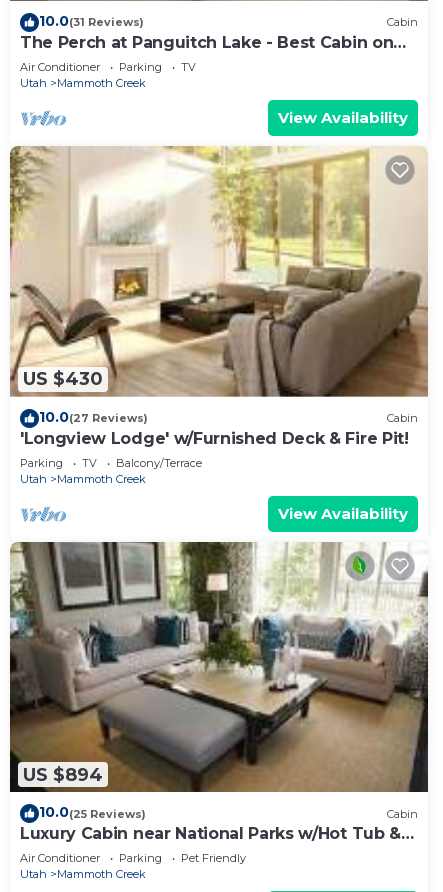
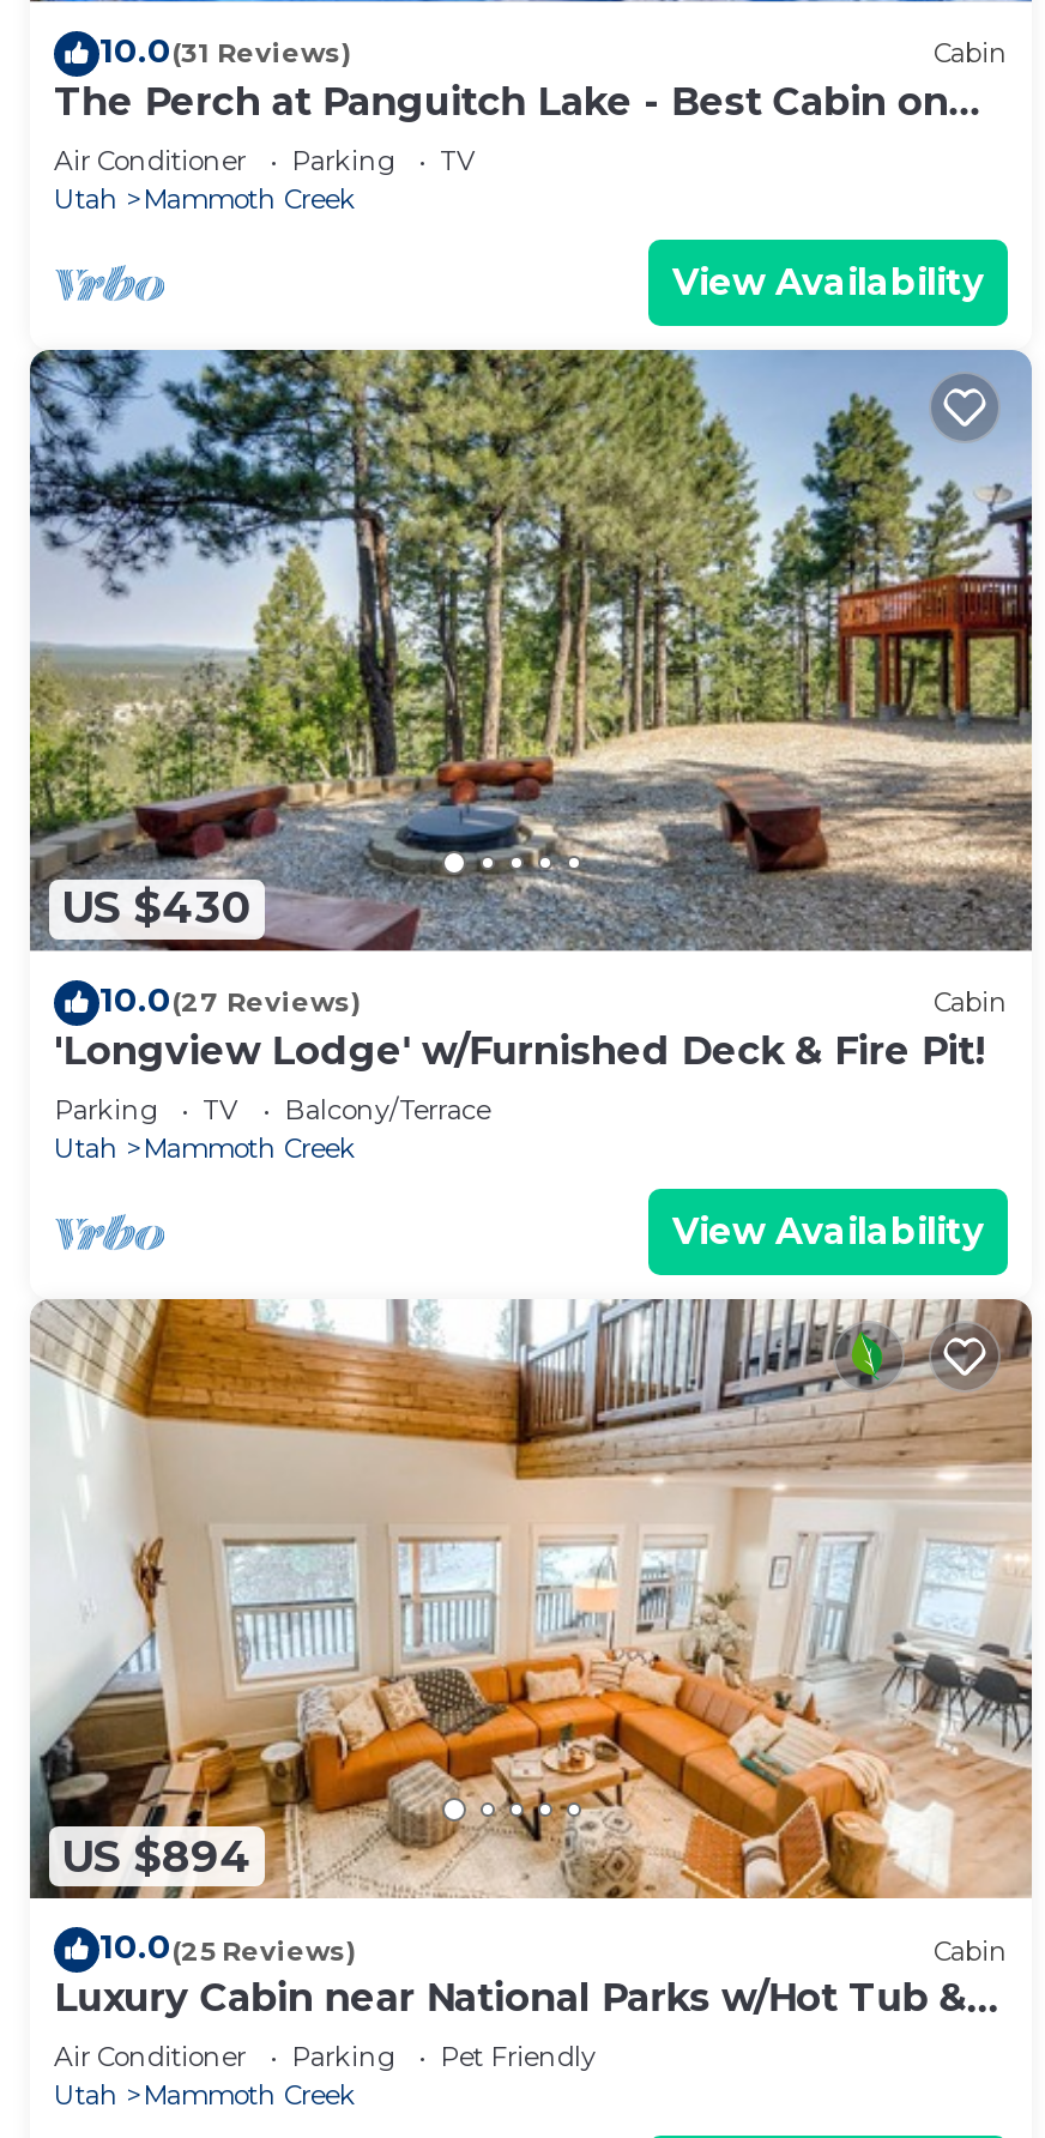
- [image]
+ [image]

- [image]
+ [image]
